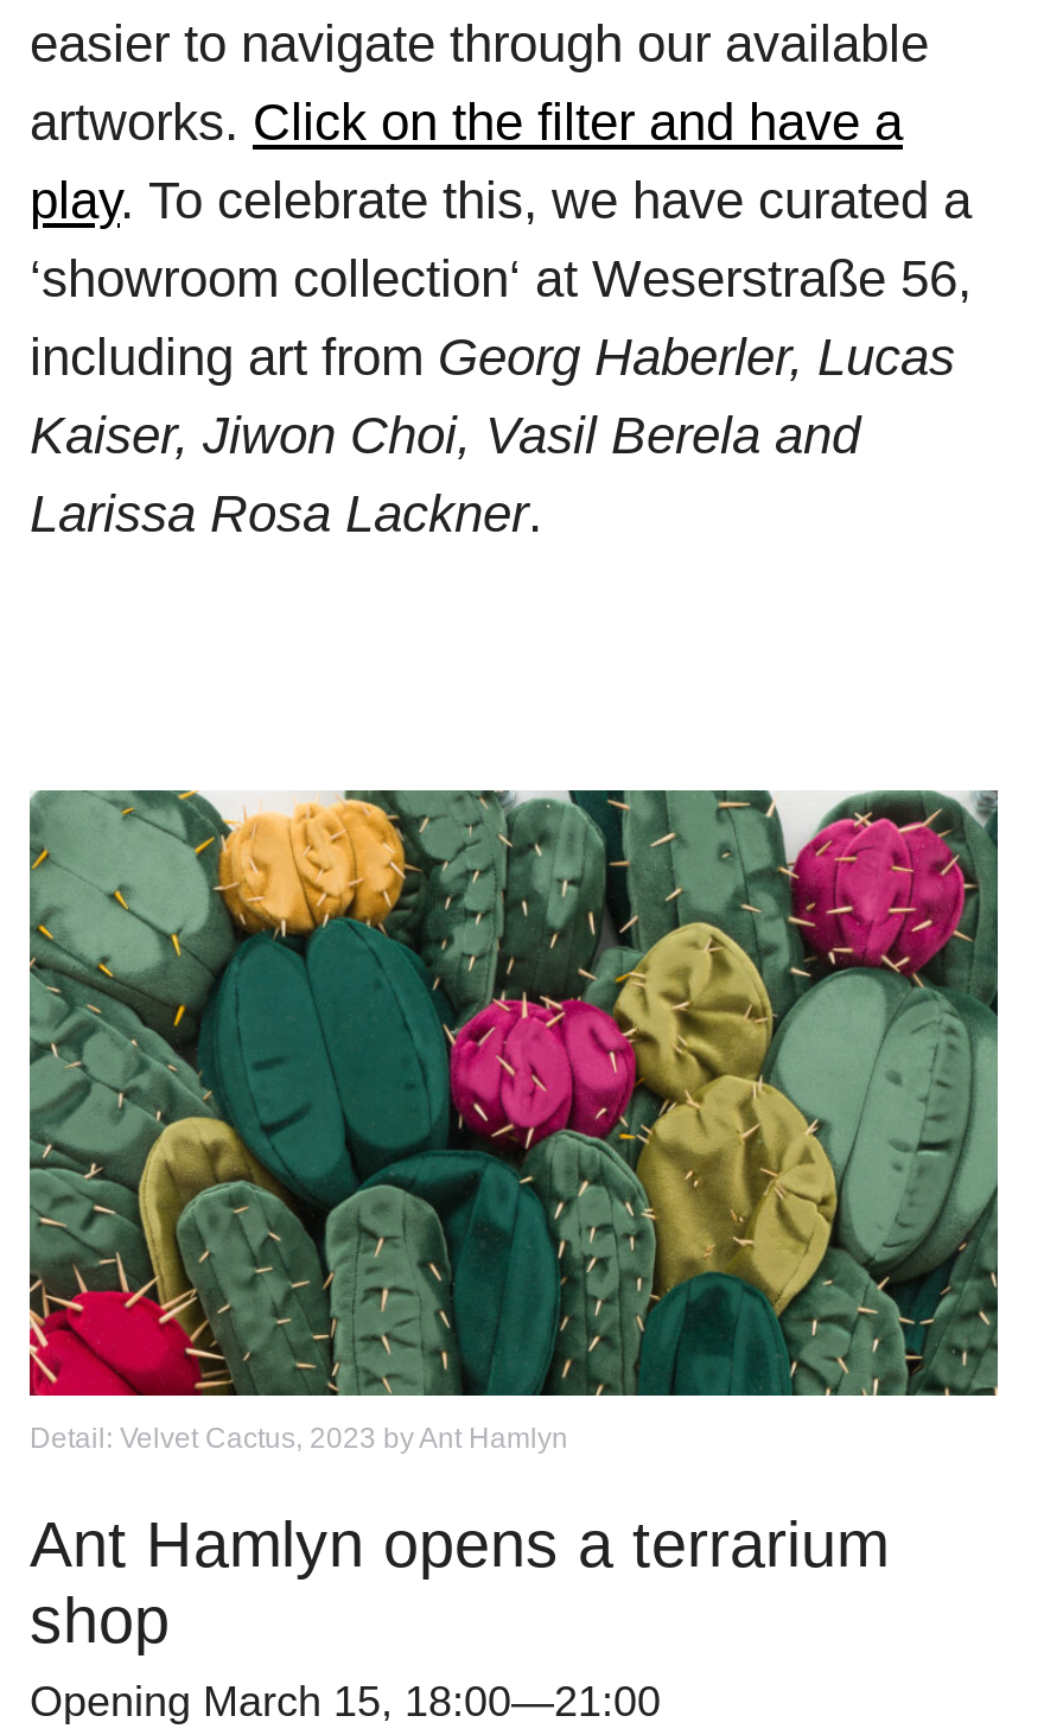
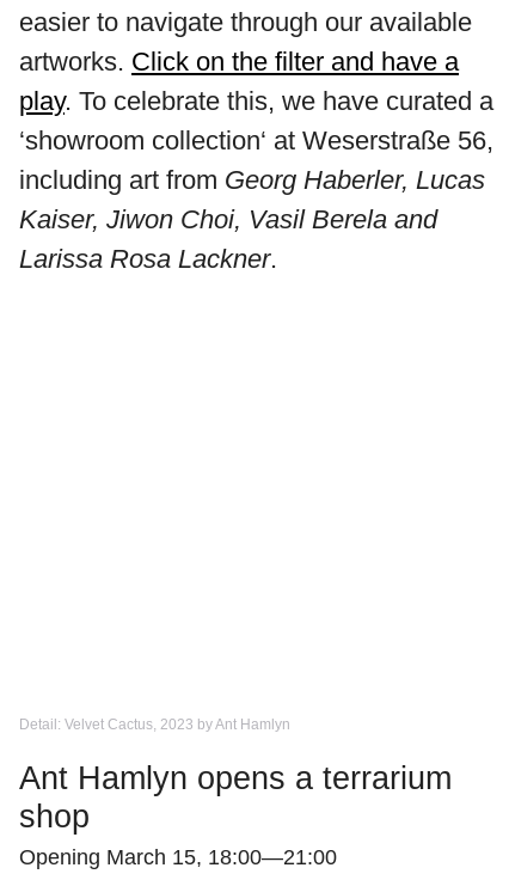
- [image]
